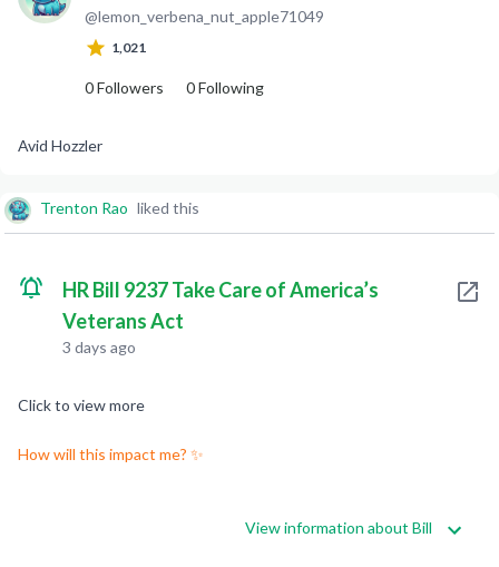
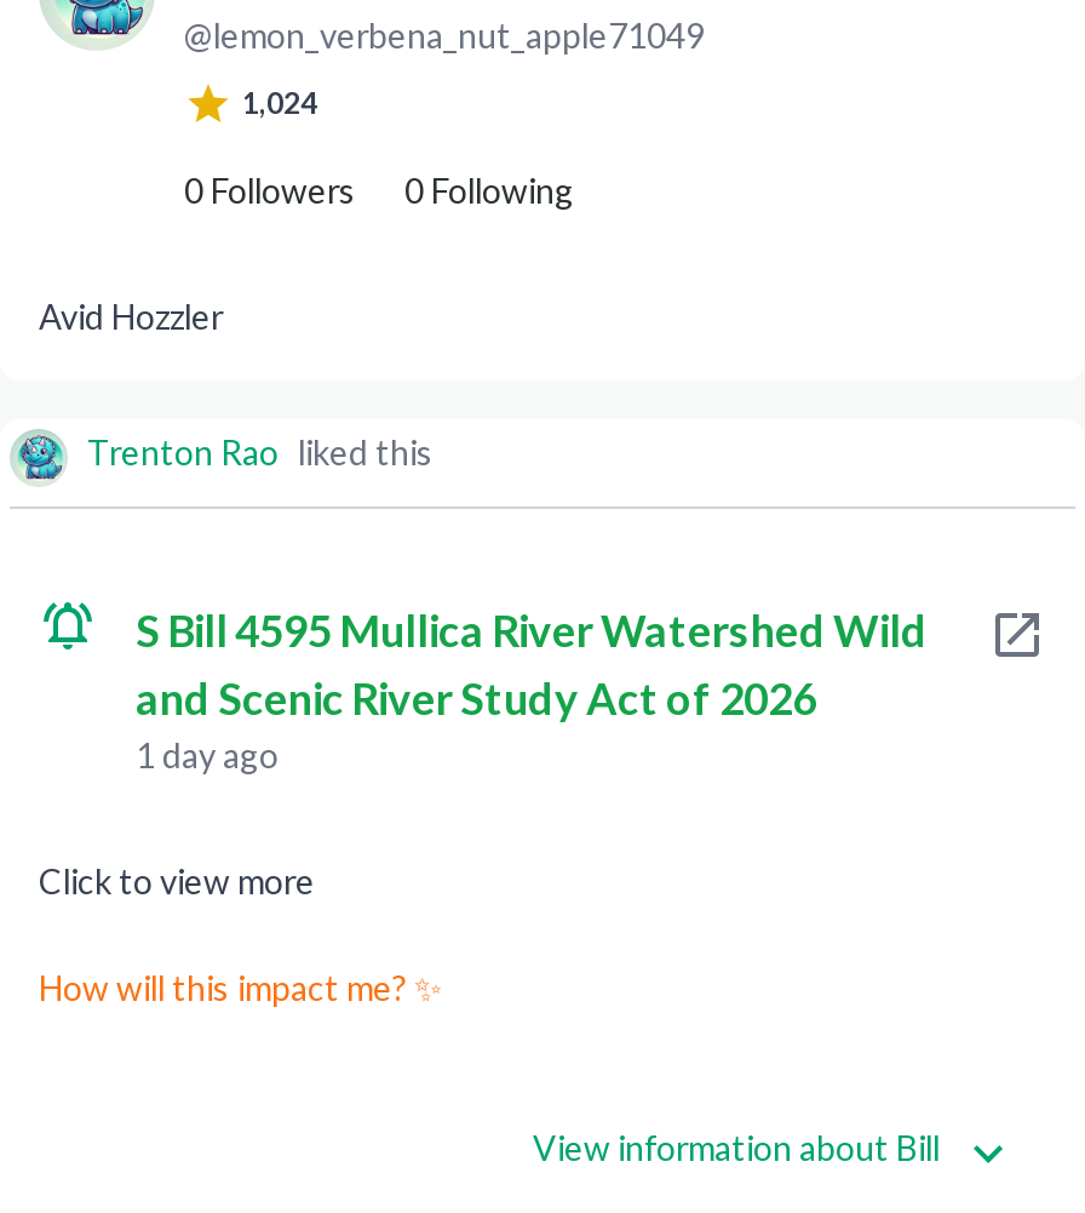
- 1,021
+ 1,024

- HR Bill 9237 Take Care of America’s
- Veterans Act
- 3 days ago
+ S Bill 4595 Mullica River Watershed Wild
+ and Scenic River Study Act of 2026
+ 1 day ago
